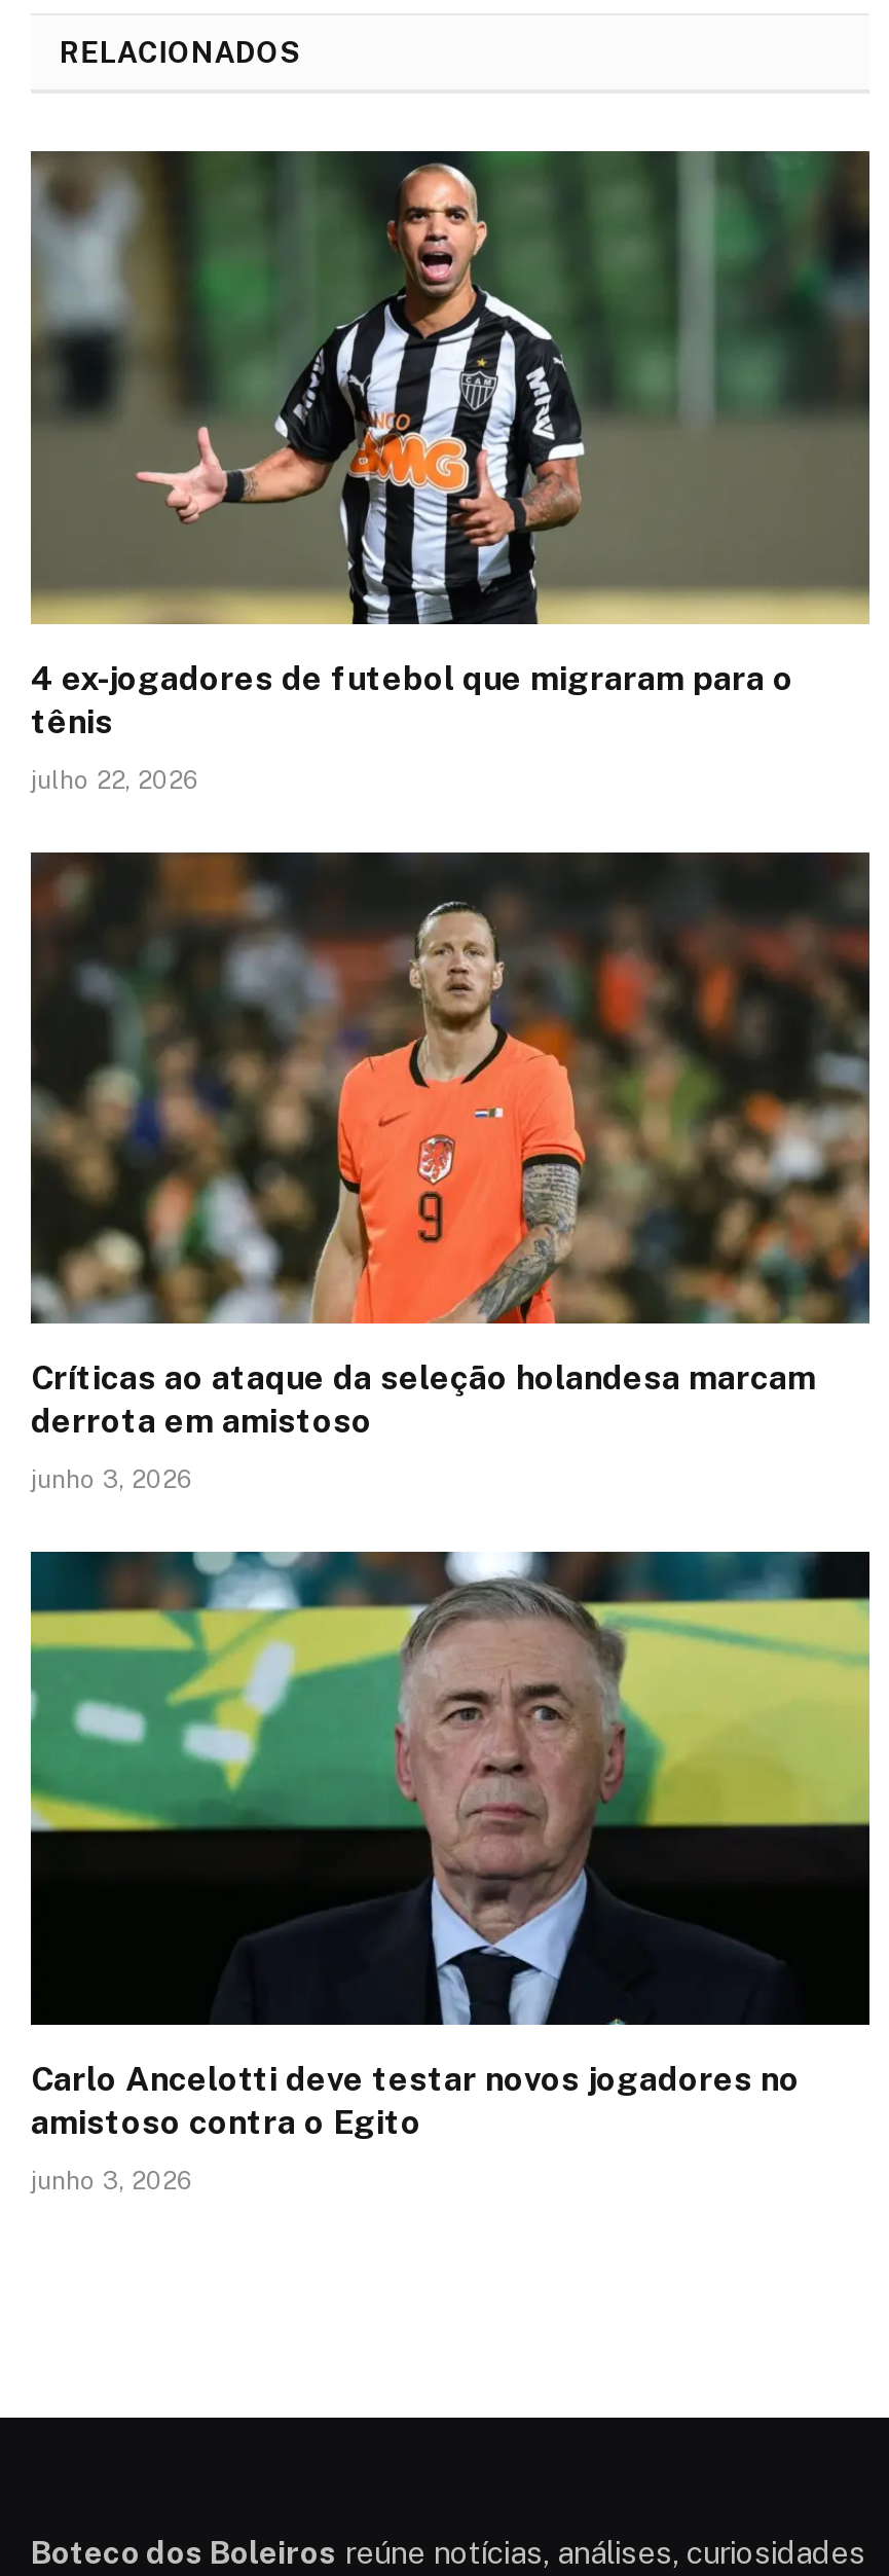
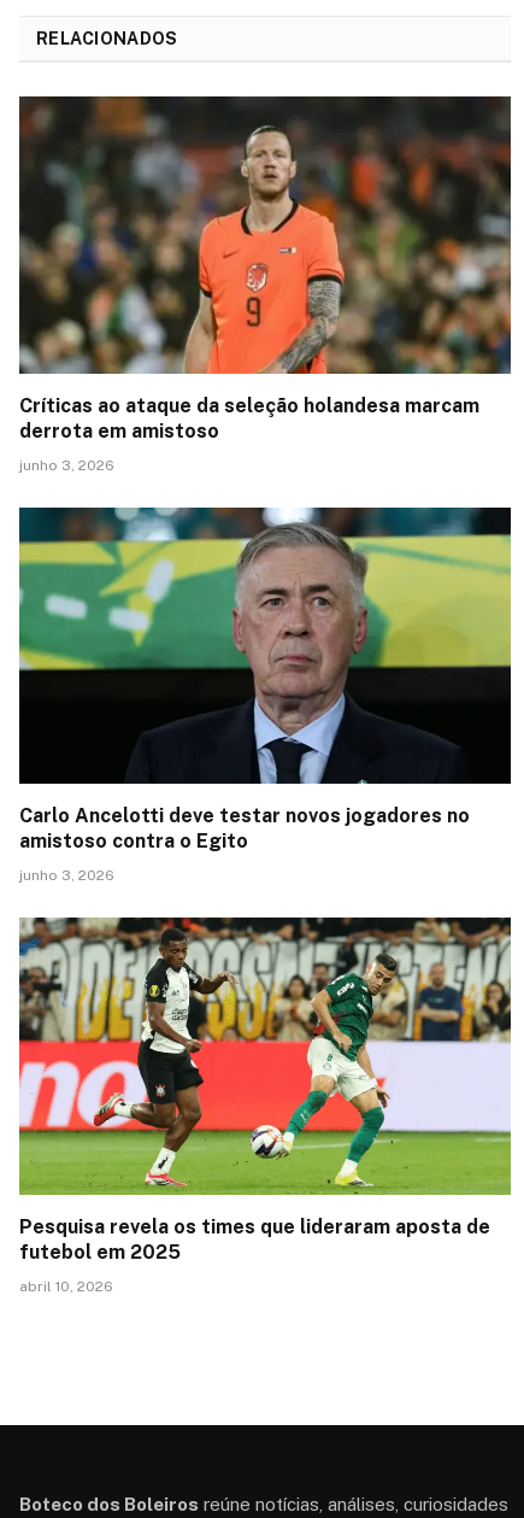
- [image]
- 4 ex-jogadores de futebol que migraram para o
- tênis
- julho 22, 2026

moved up: [image] | Críticas ao ataque da seleção holandesa marcam | derrota em amistoso | junho 3, 2026 | Carlo Ancelotti deve testar novos jogadores no | amistoso contra o Egito | junho 3, 2026

+ [image]
+ Pesquisa revela os times que lideraram aposta de
+ futebol em 2025
+ abril 10, 2026
